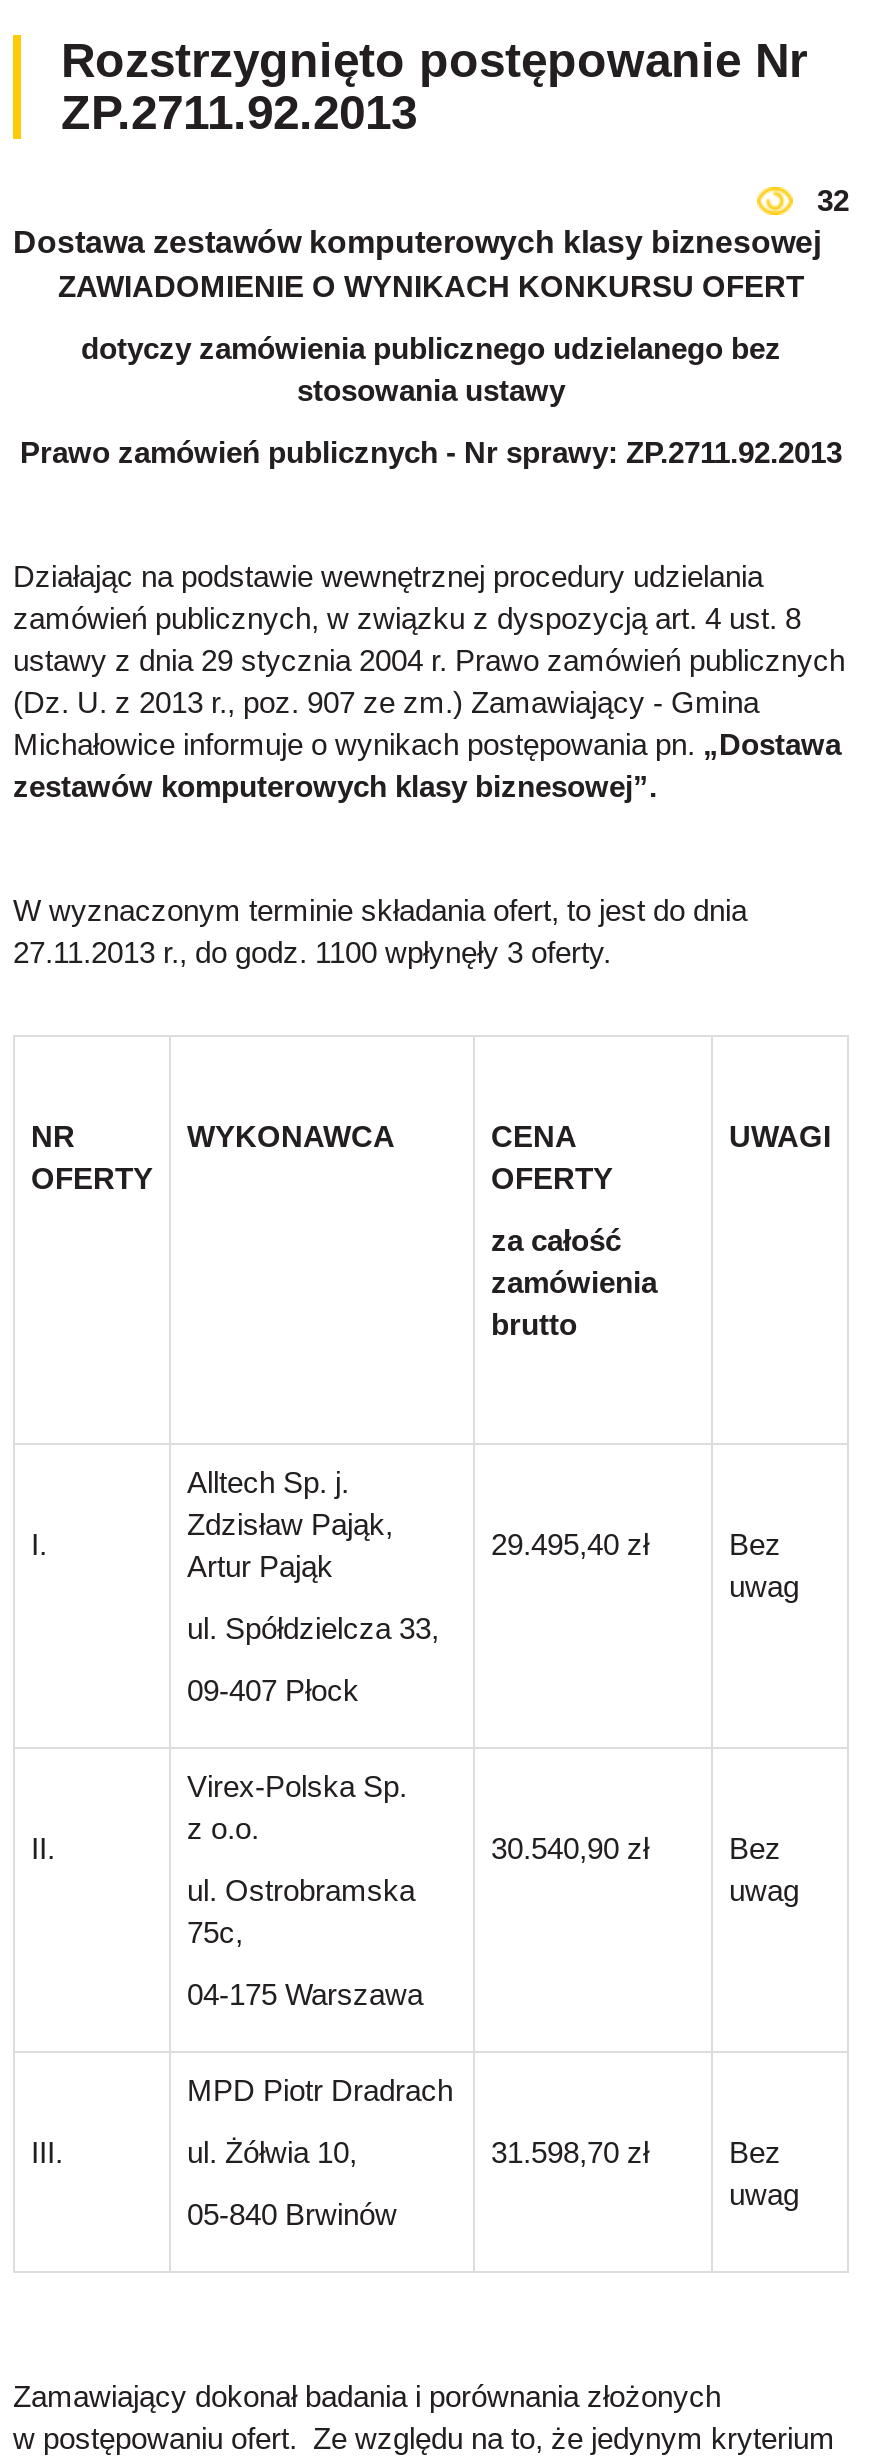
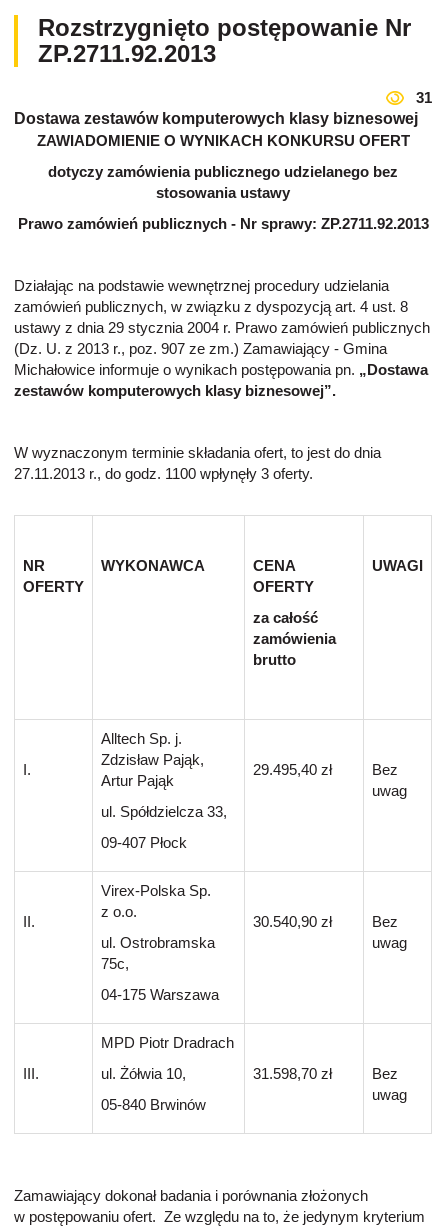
- 32
+ 31
